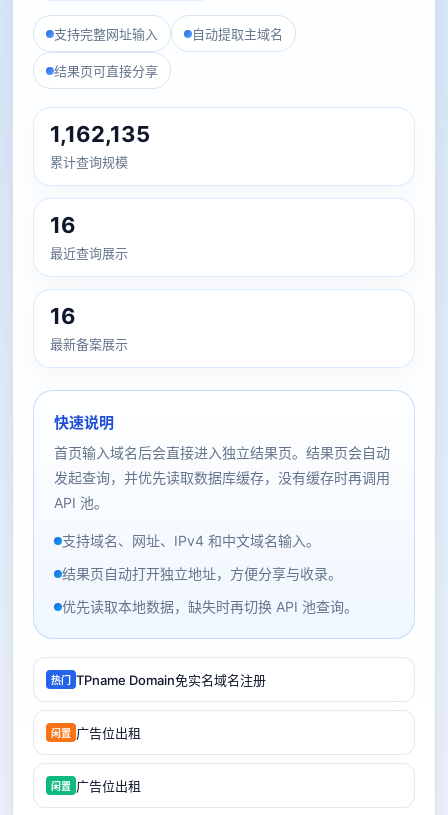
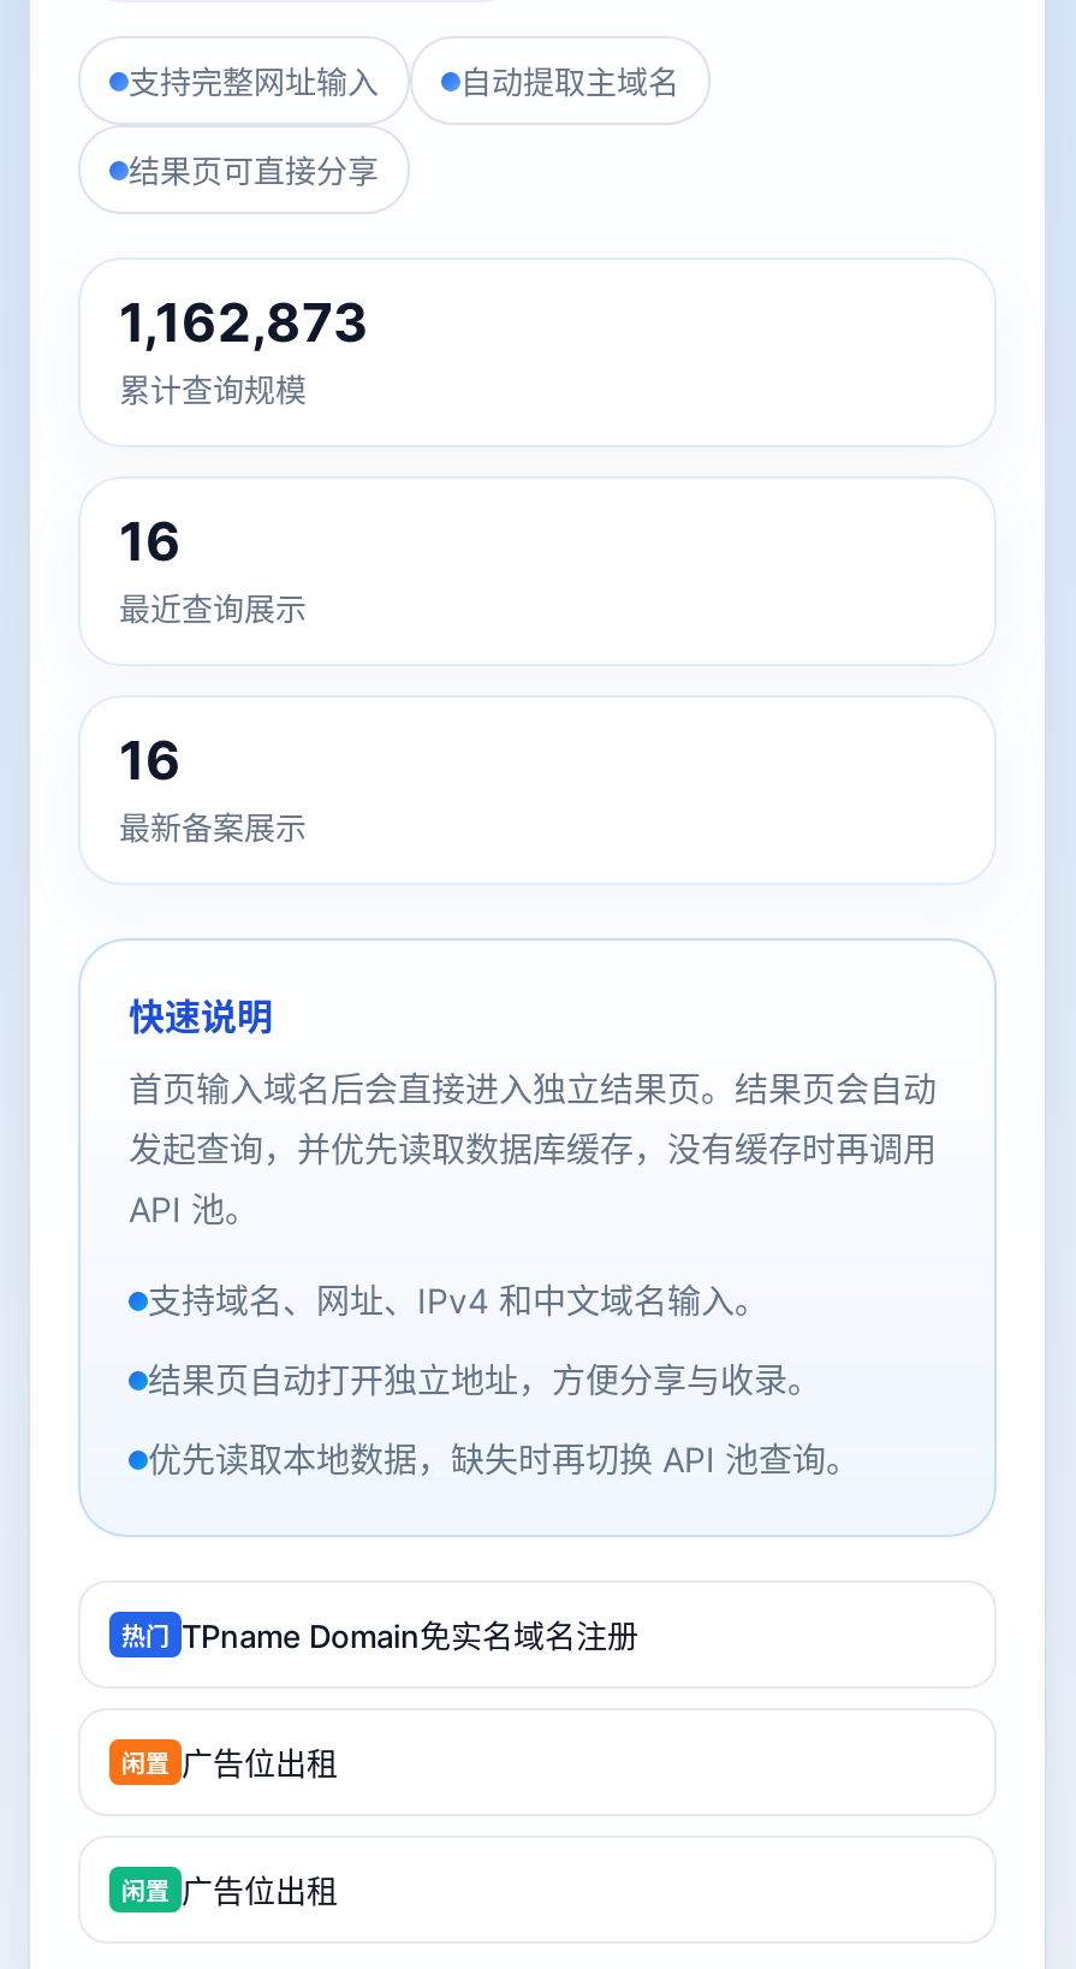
- 1,162,135
+ 1,162,873
